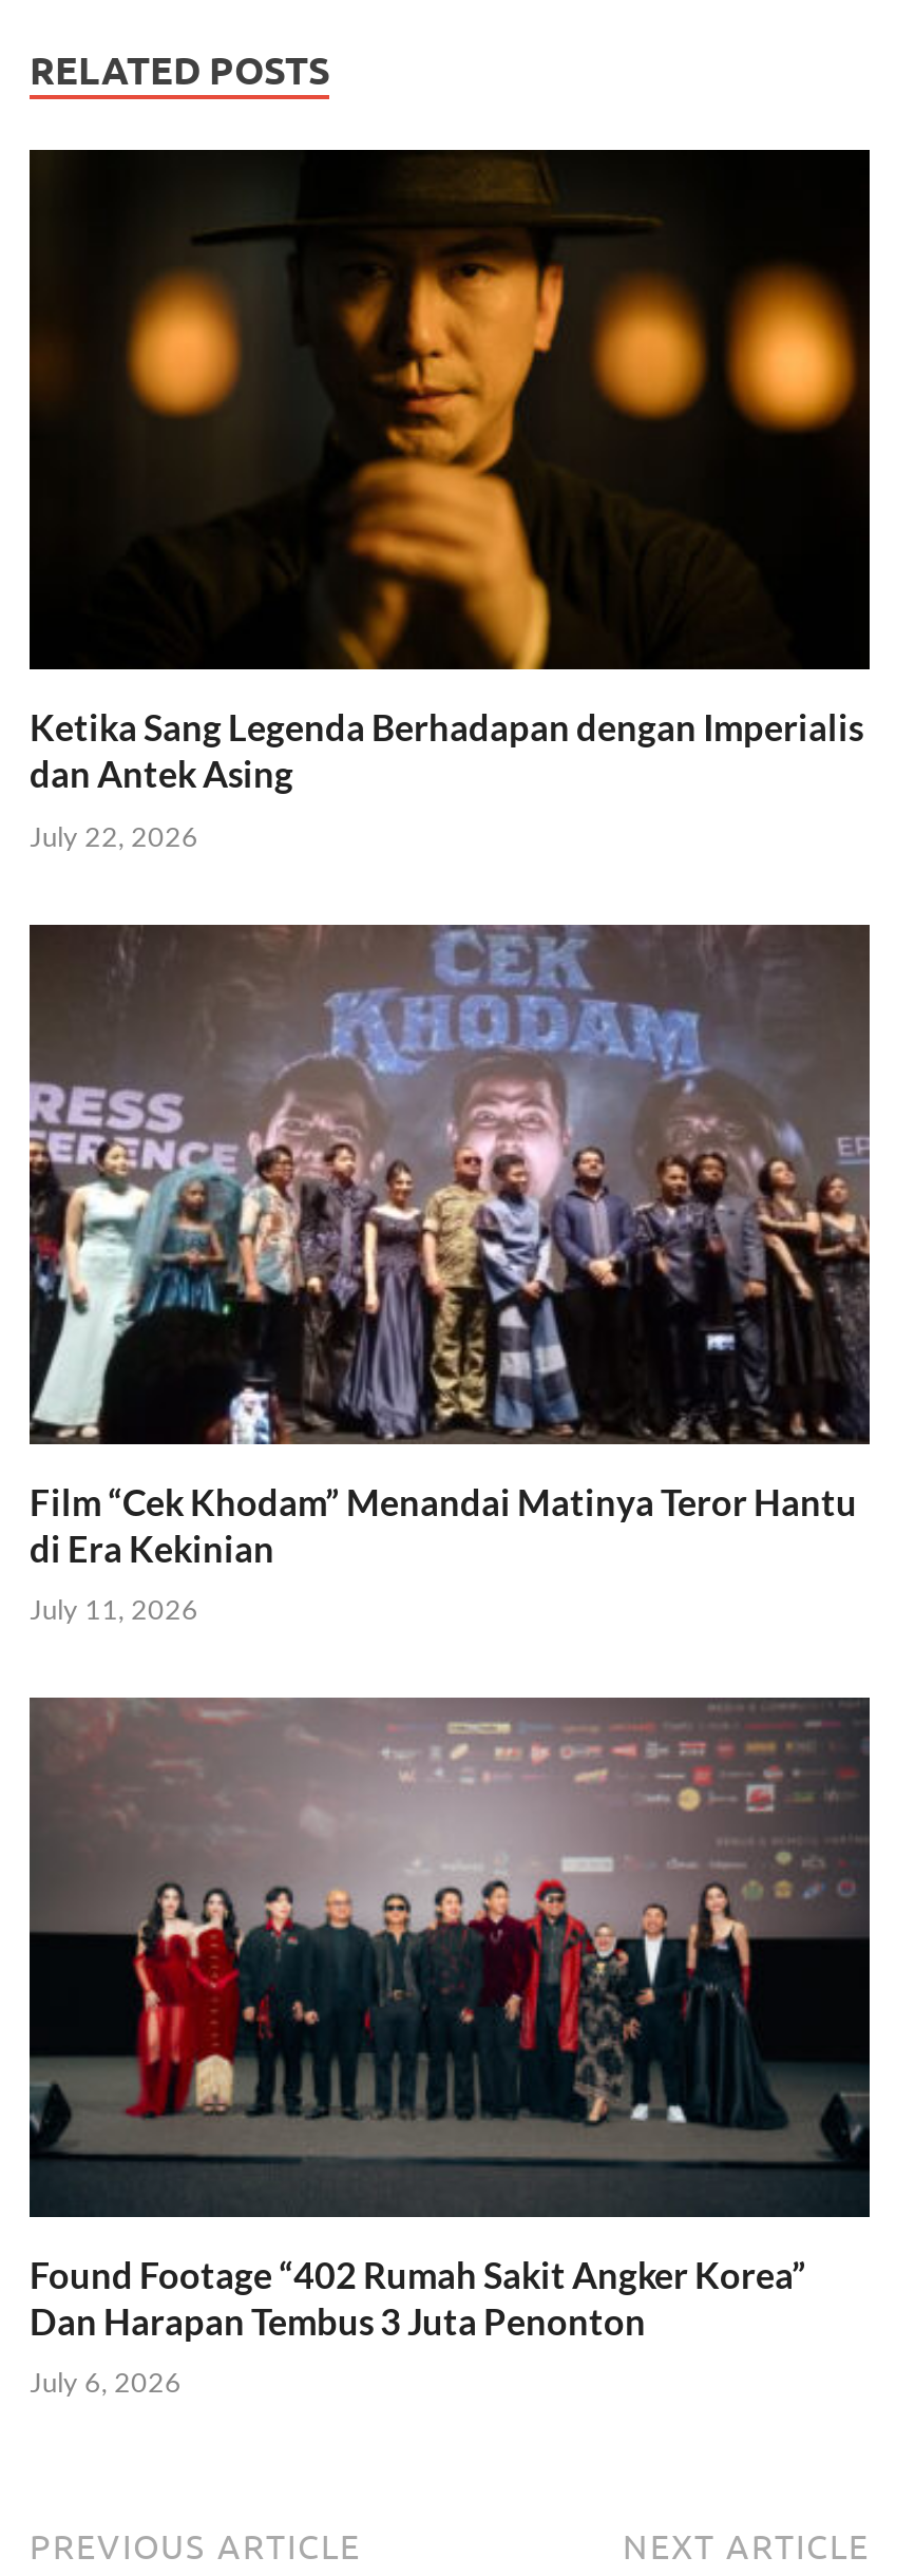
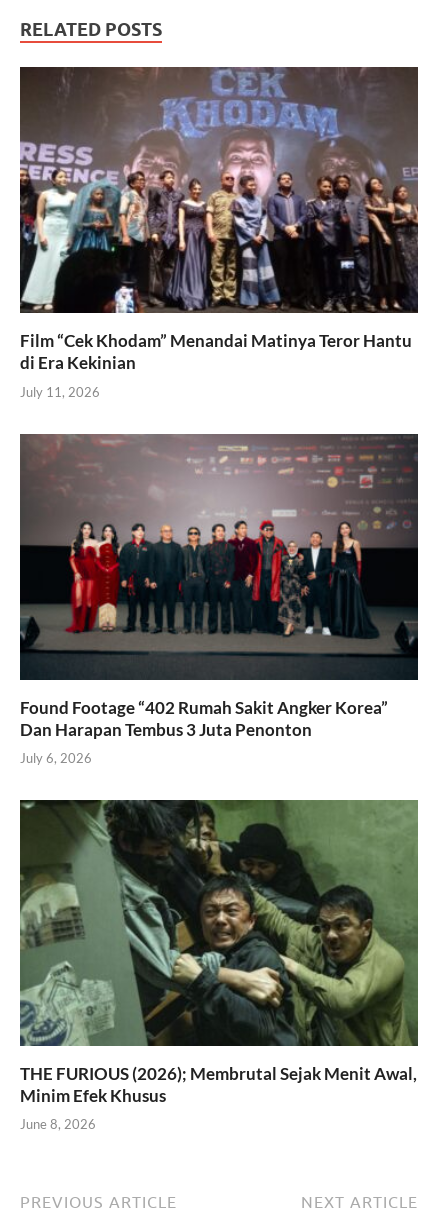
- [image]
- Ketika Sang Legenda Berhadapan dengan Imperialis
- dan Antek Asing
- July 22, 2026

moved up: [image] | Film “Cek Khodam” Menandai Matinya Teror Hantu | di Era Kekinian | July 11, 2026 | Found Footage “402 Rumah Sakit Angker Korea” | Dan Harapan Tembus 3 Juta Penonton | July 6, 2026

+ [image]
+ THE FURIOUS (2026); Membrutal Sejak Menit Awal,
+ Minim Efek Khusus
+ June 8, 2026
